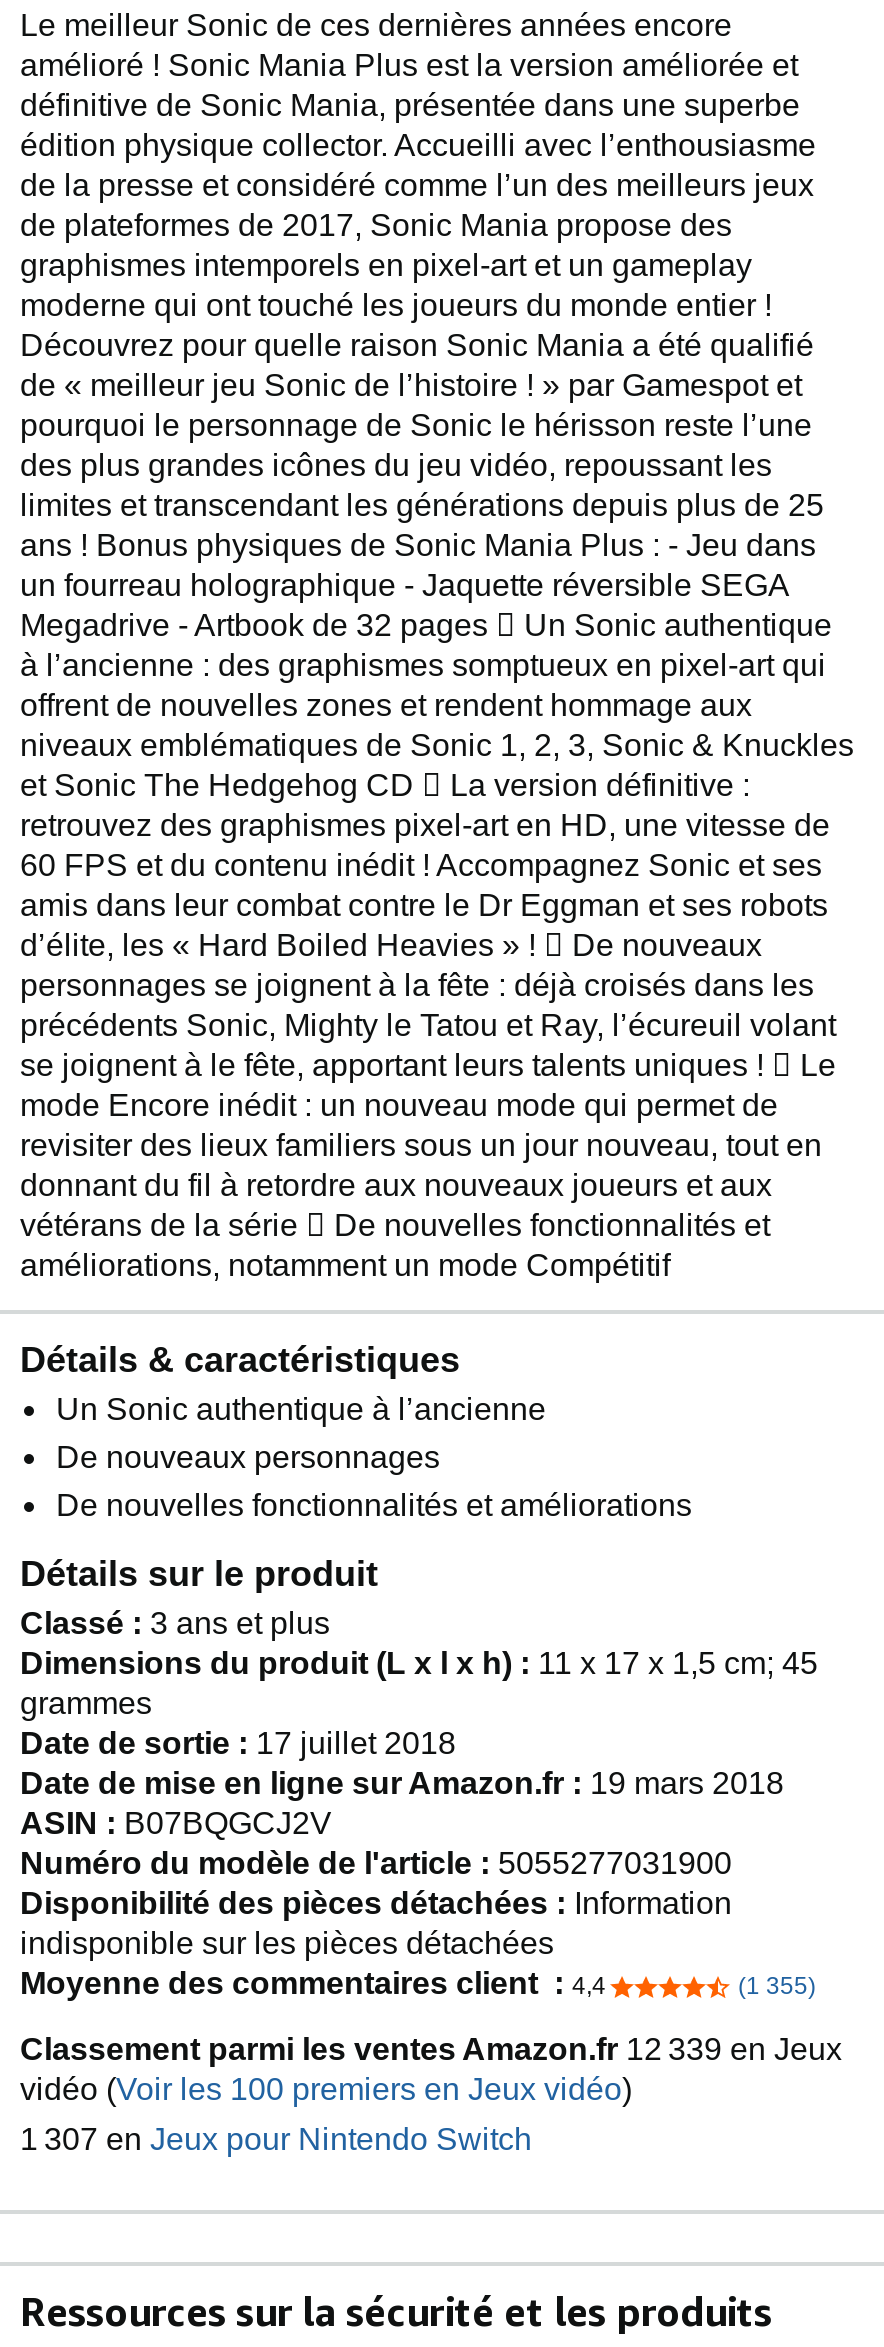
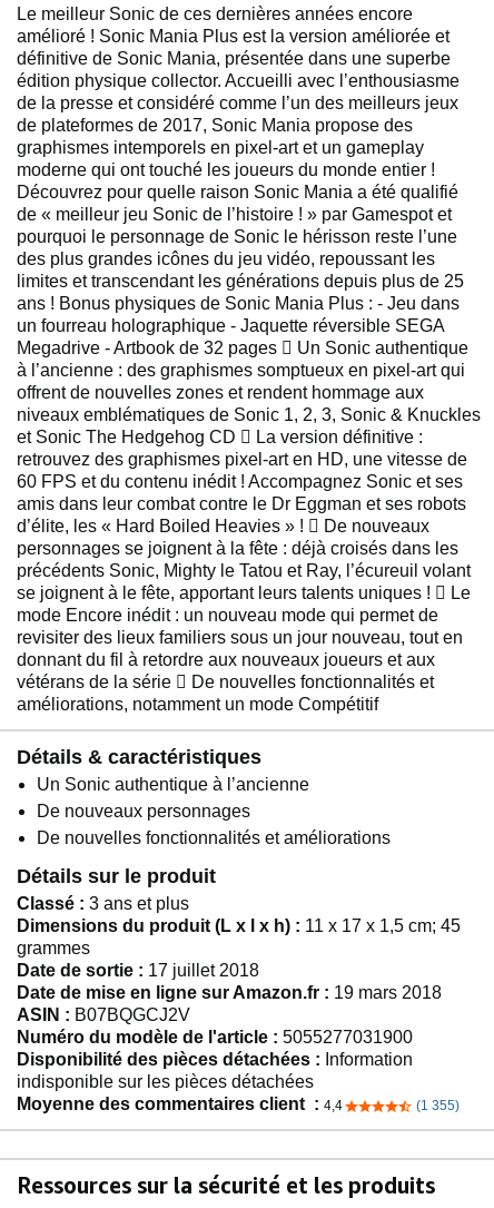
- Classement parmi les ventes Amazon.fr 12 339 en Jeux
- vidéo (Voir les 100 premiers en Jeux vidéo)
- 1 307 en Jeux pour Nintendo Switch
